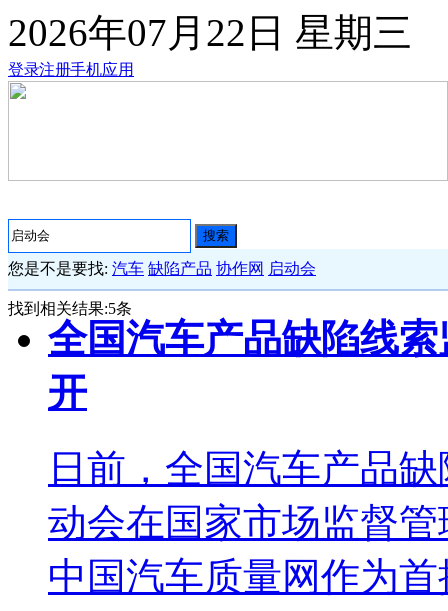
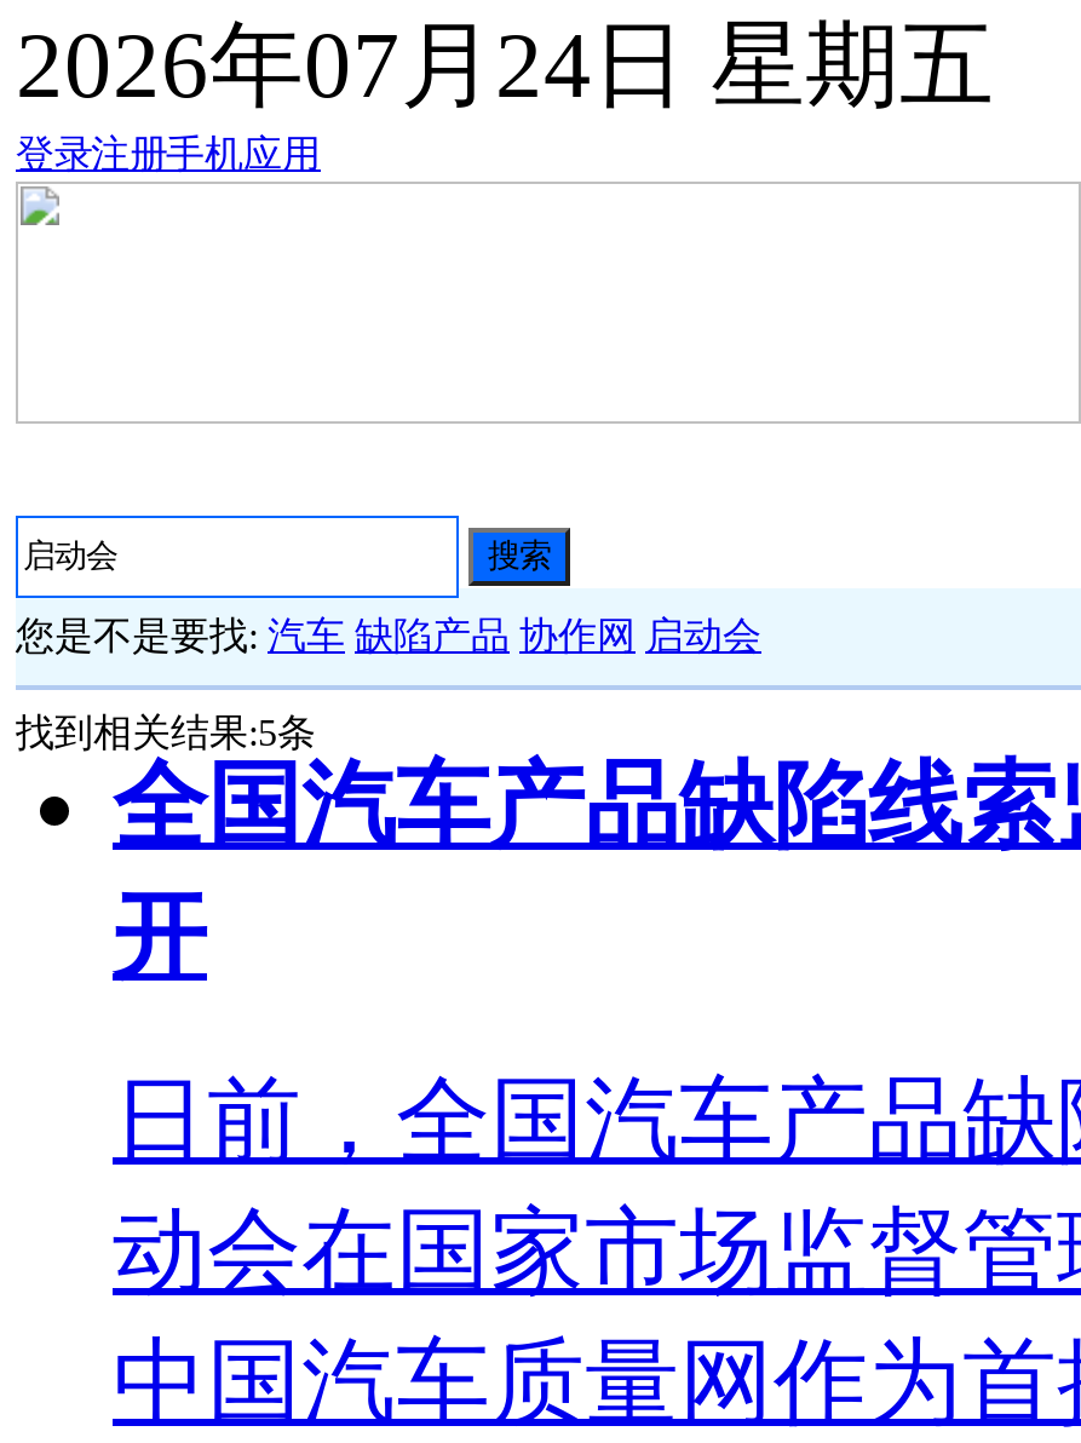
- 2026年07月22日 星期三
+ 2026年07月24日 星期五
